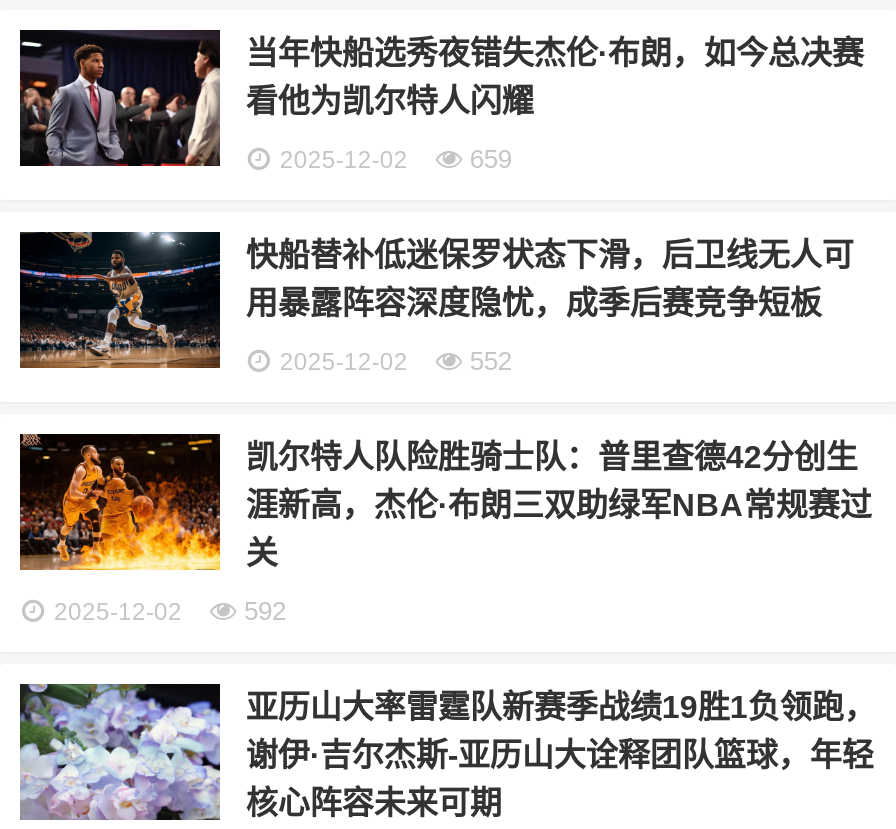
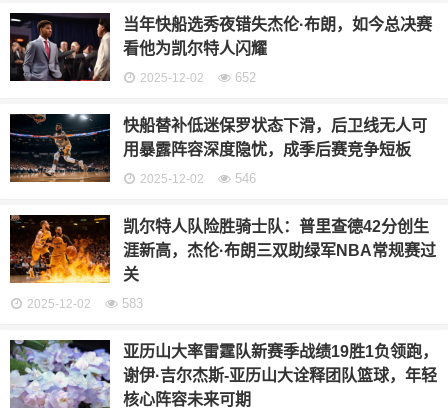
- 659
+ 652

- 552
+ 546

- 592
+ 583
